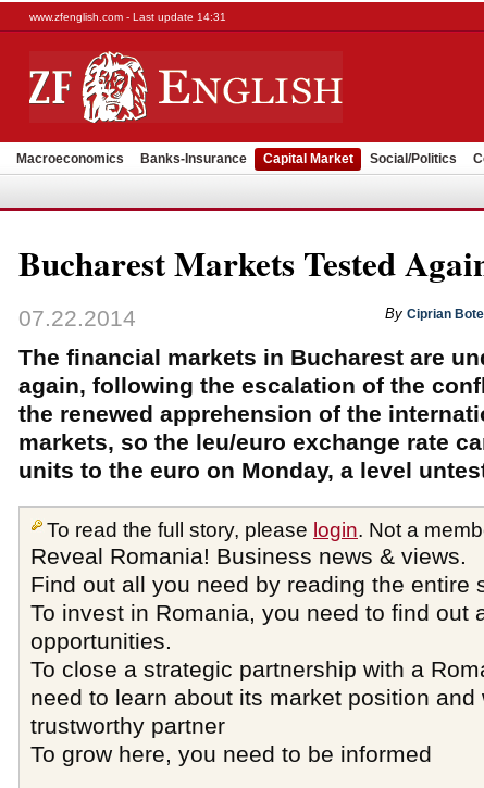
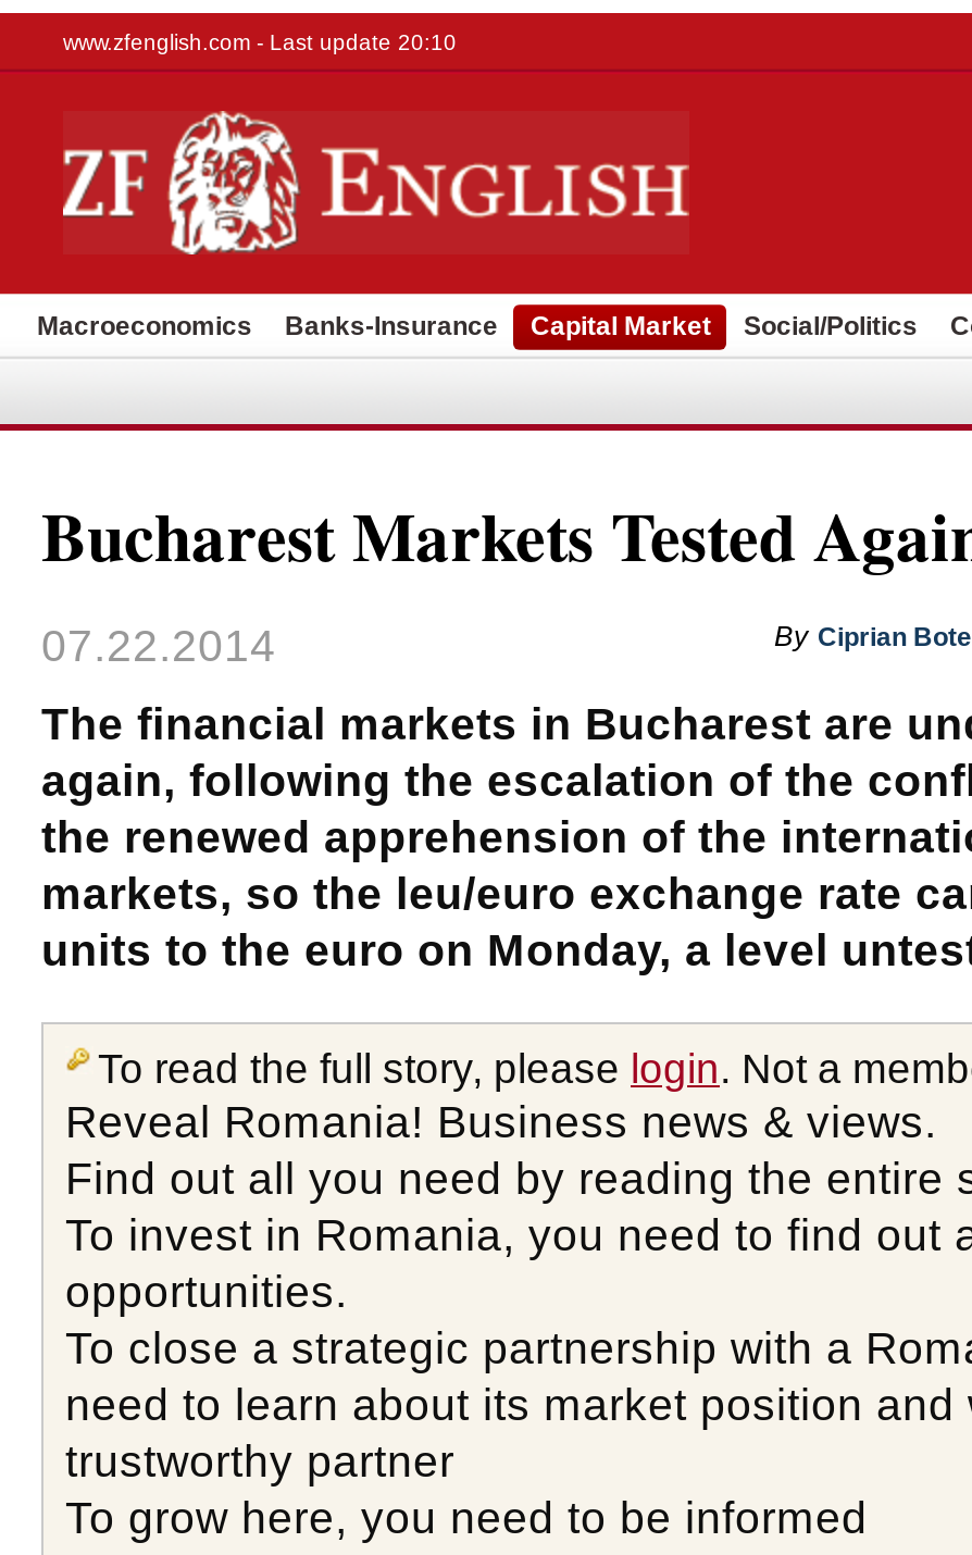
- www.zfenglish.com - Last update 14:31
+ www.zfenglish.com - Last update 20:10
